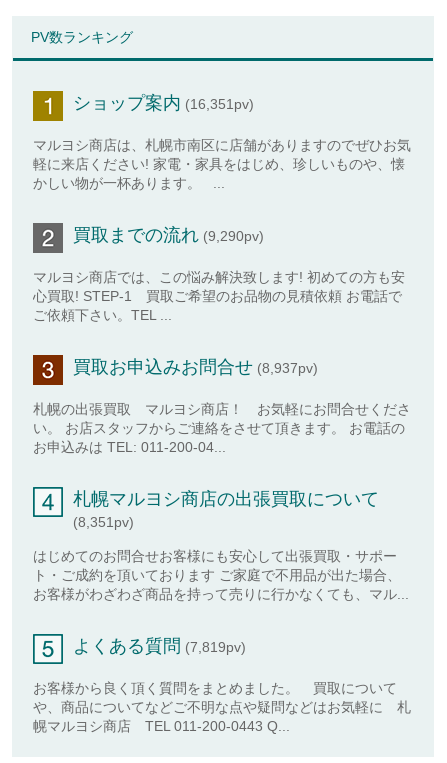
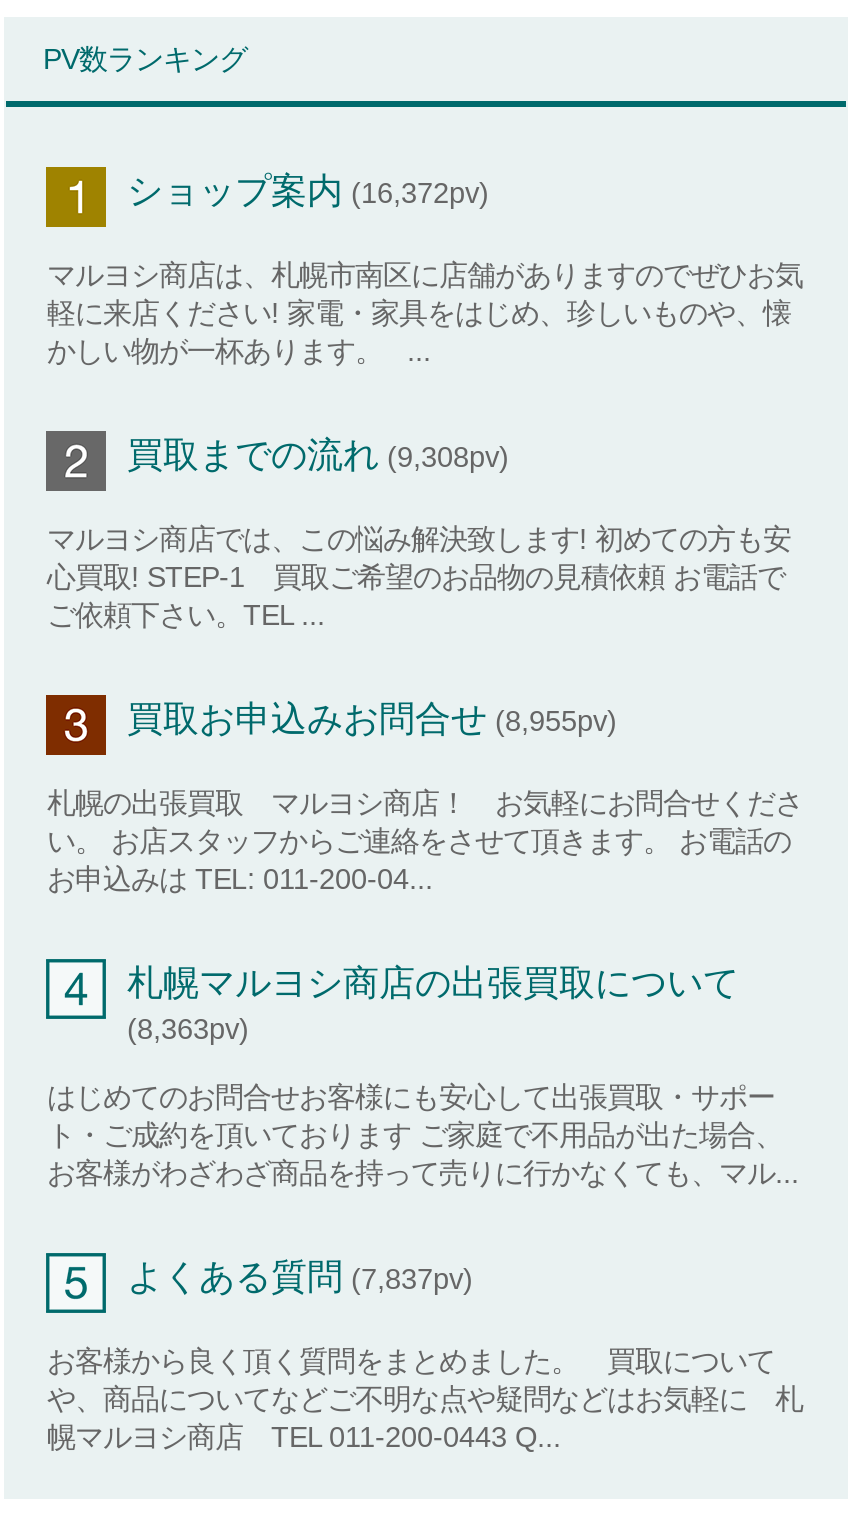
- ショップ案内(16,351pv)
+ ショップ案内(16,372pv)

- 買取までの流れ(9,290pv)
+ 買取までの流れ(9,308pv)

- 買取お申込みお問合せ(8,937pv)
+ 買取お申込みお問合せ(8,955pv)

- (8,351pv)
+ (8,363pv)

- よくある質問(7,819pv)
+ よくある質問(7,837pv)
